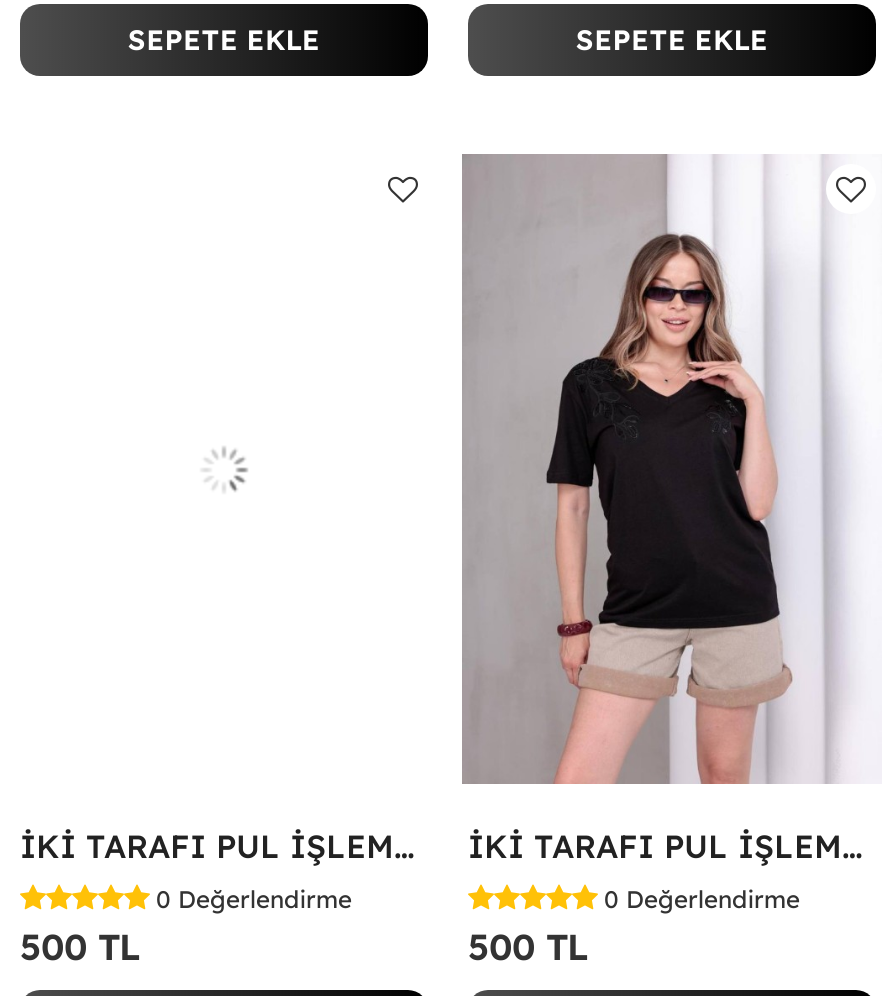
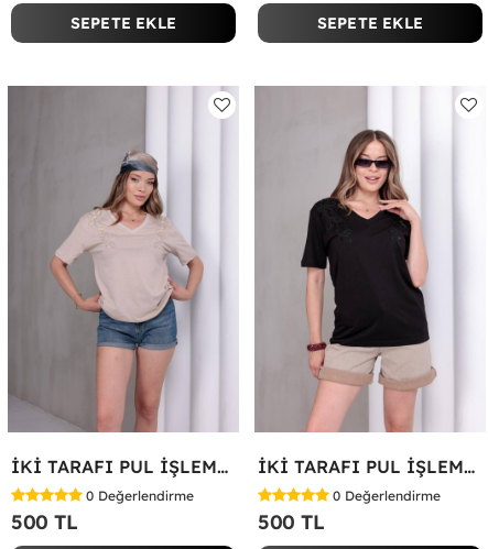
+ [image]
